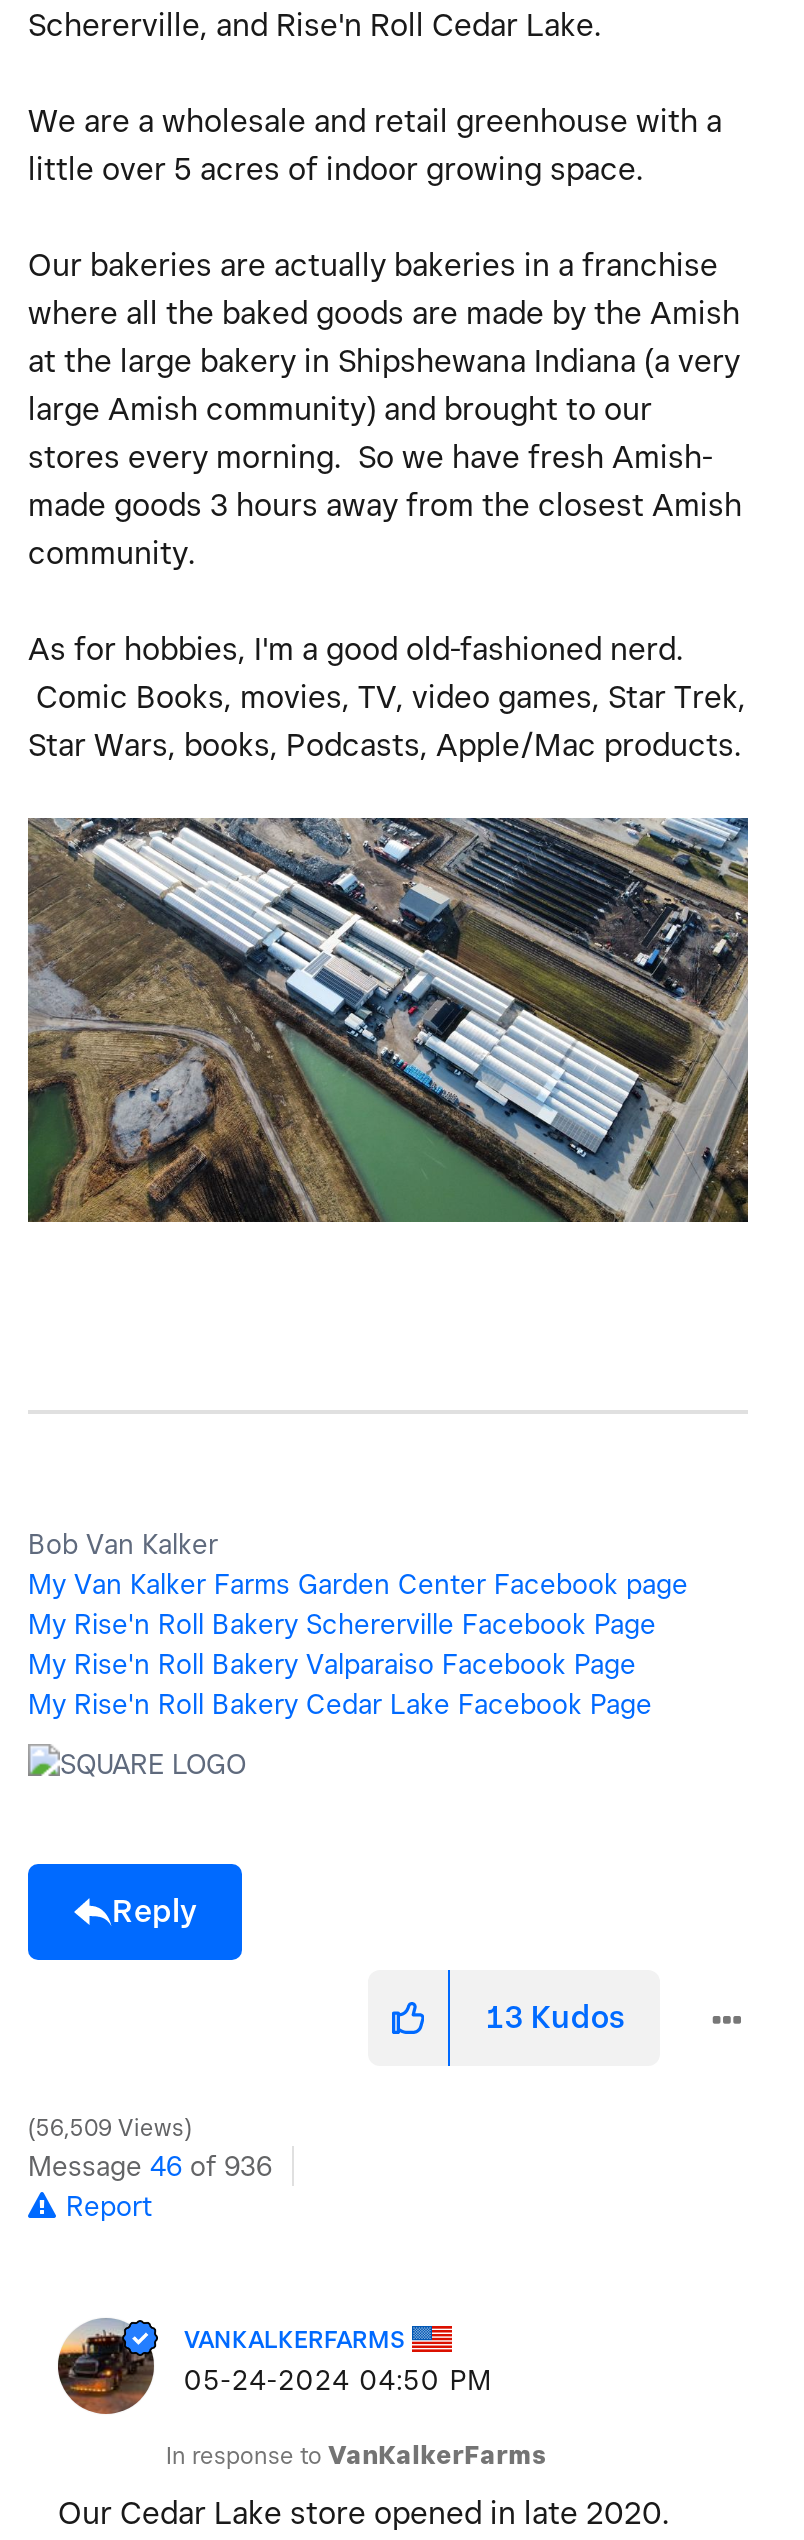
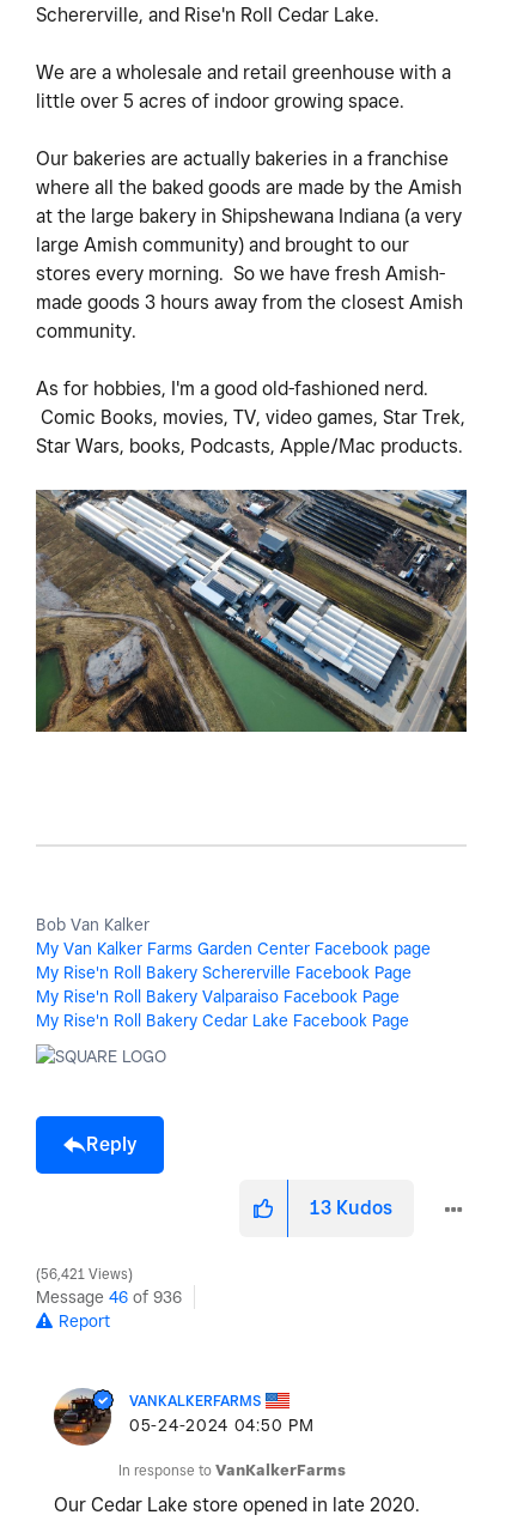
- 56,509 Views
+ 56,421 Views
